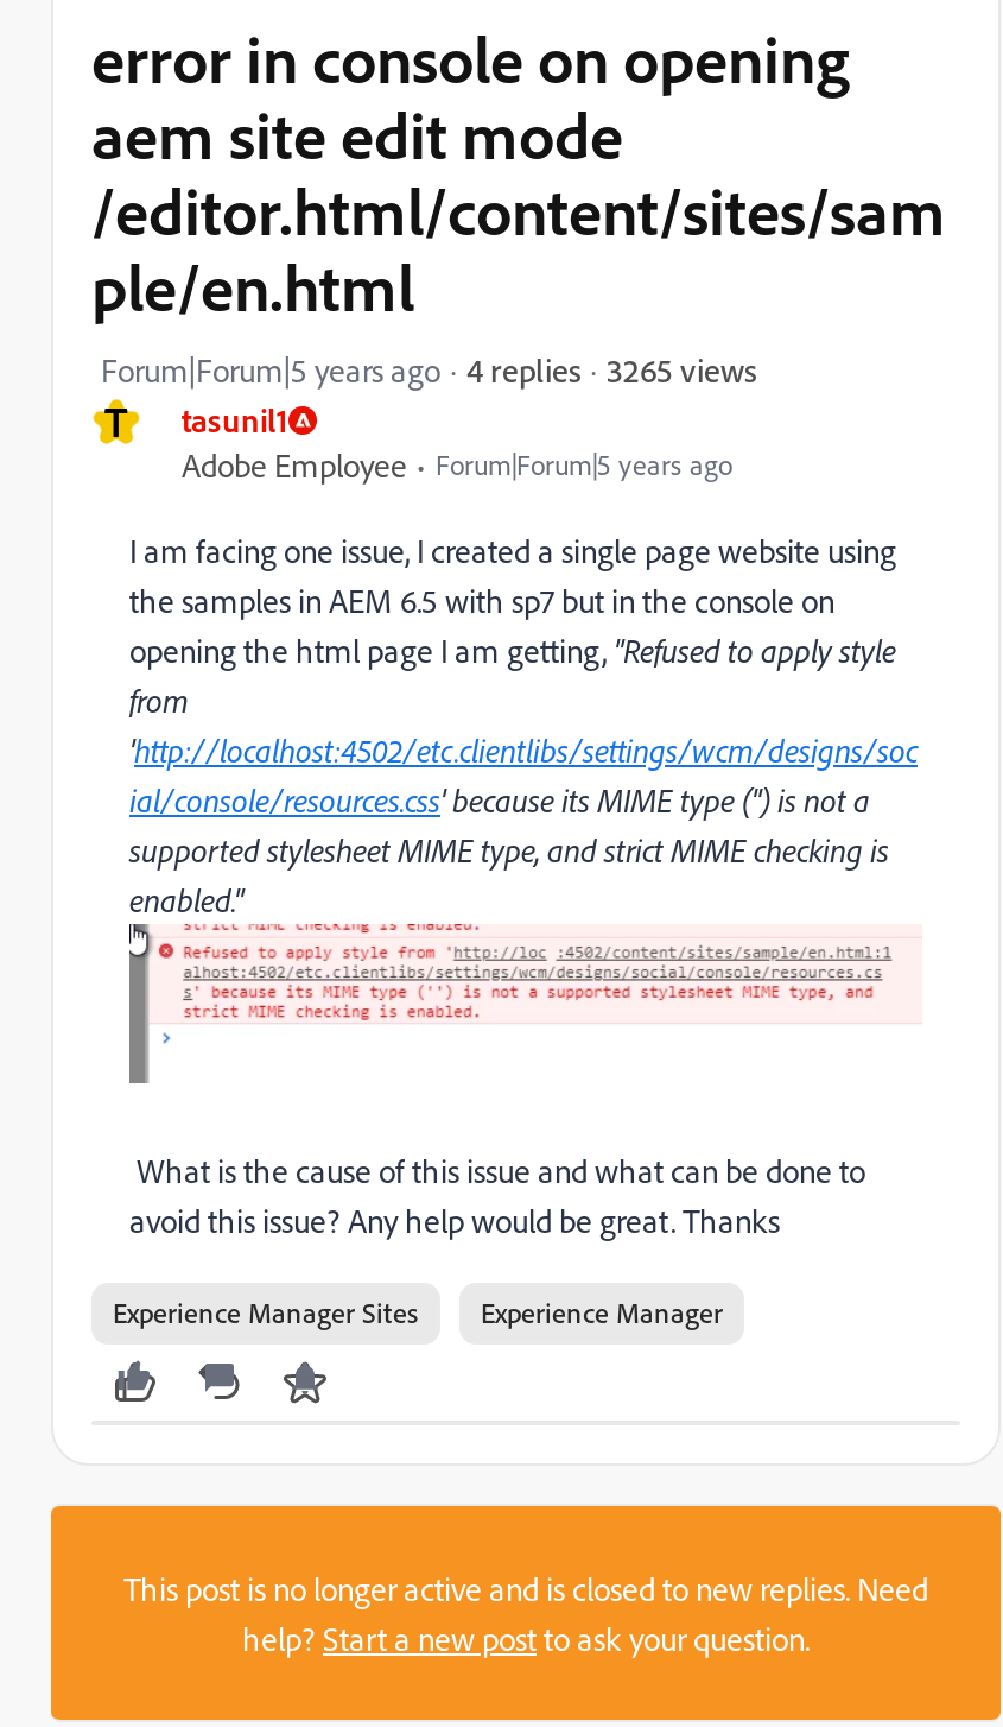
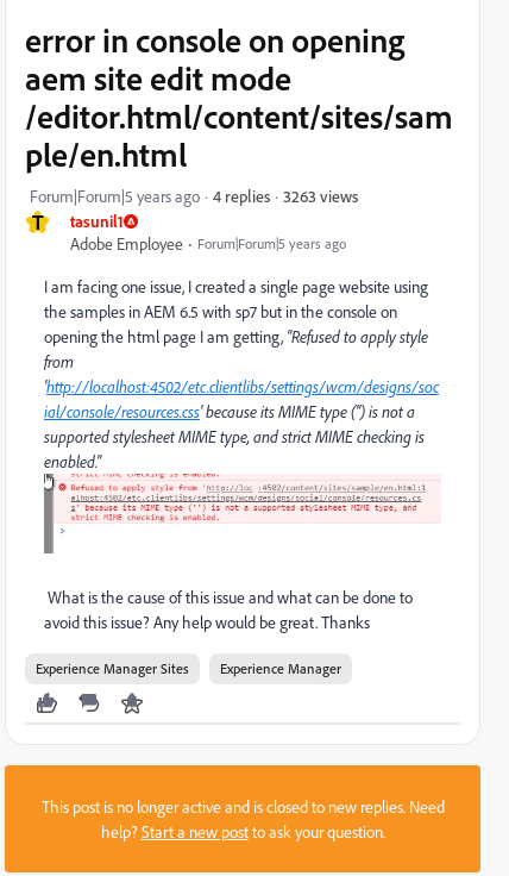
- 3265 views
+ 3263 views
